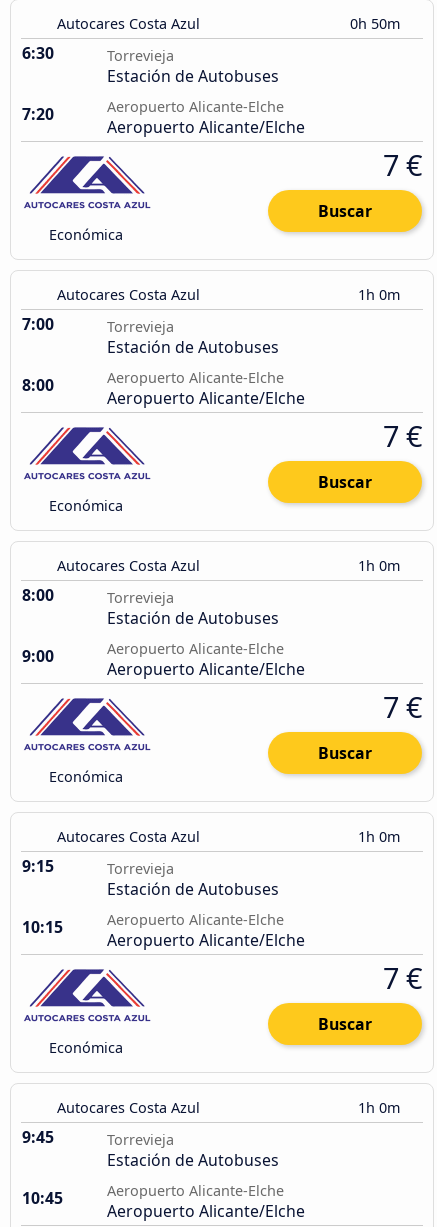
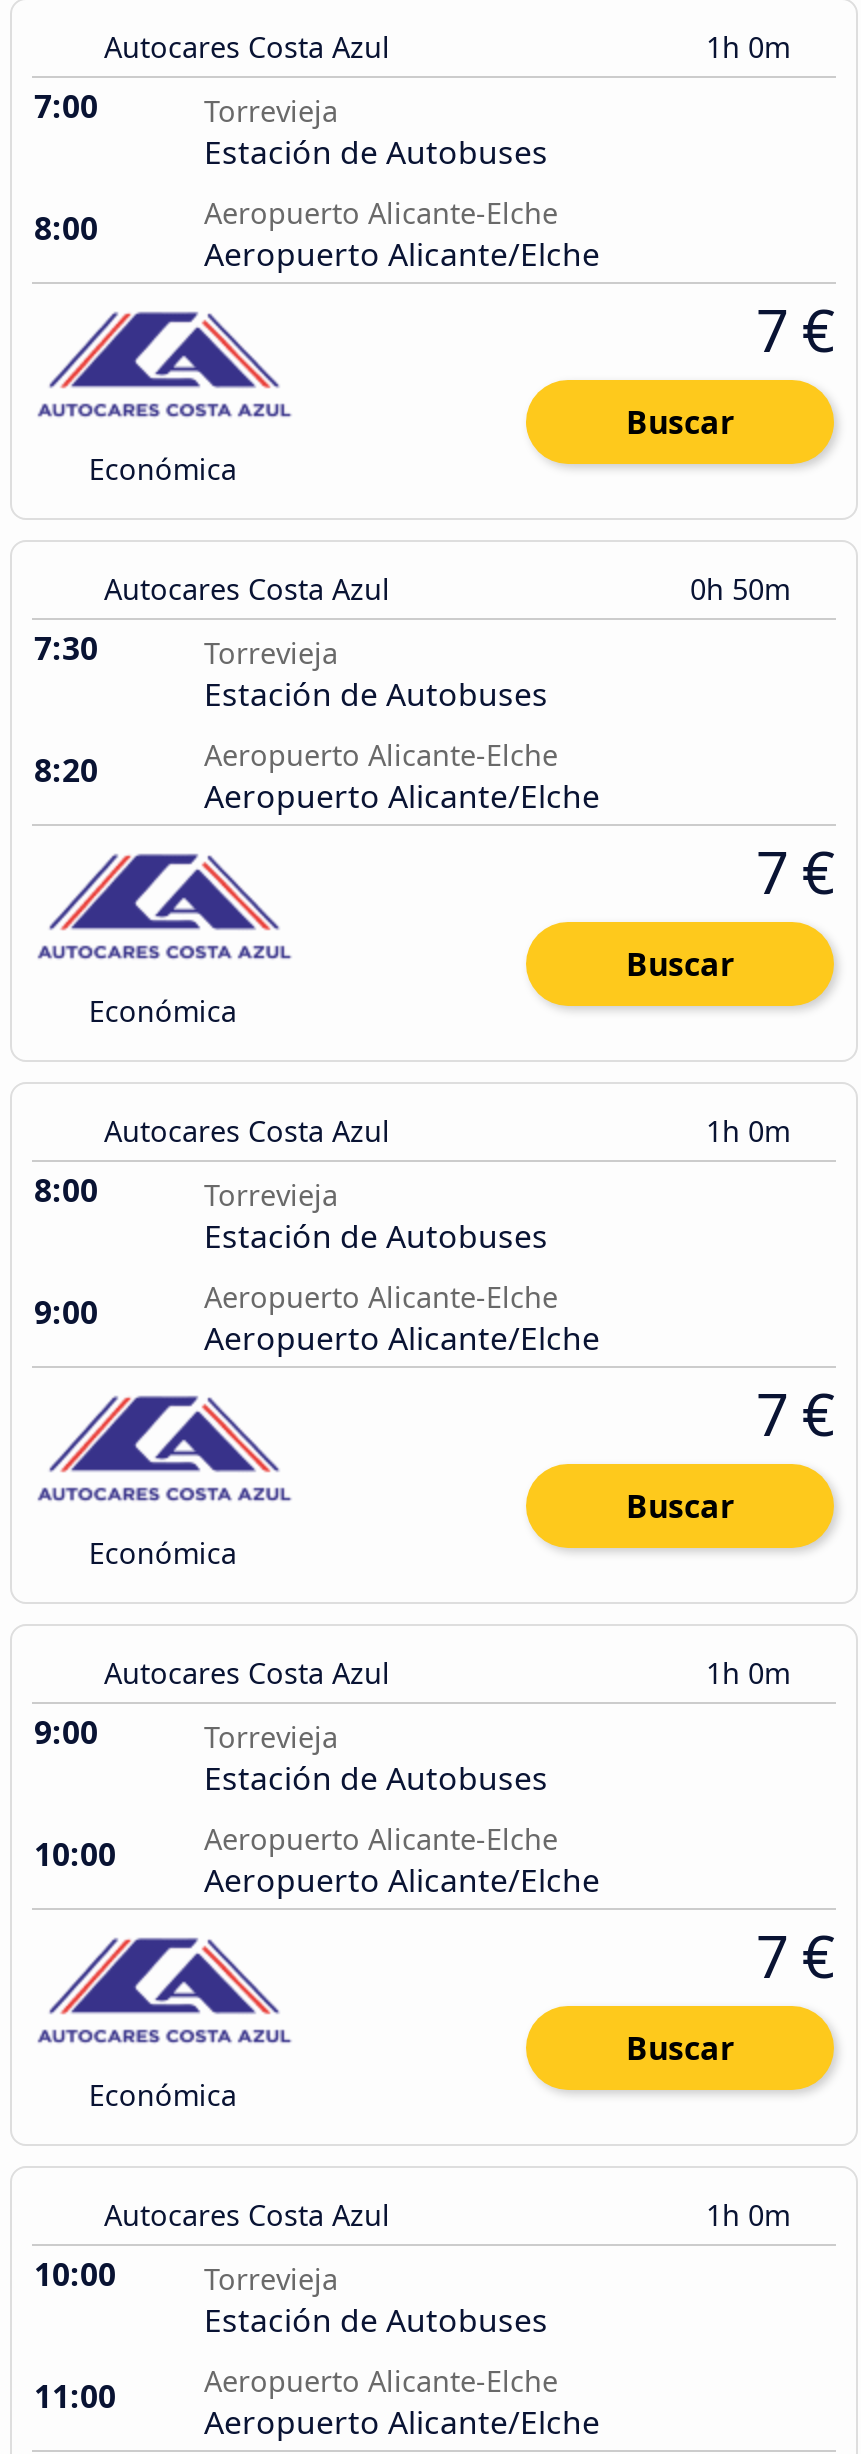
- 0h 50m
- 6:30
+ 1h 0m
+ 7:00

- 7:20
+ 8:00

- 1h 0m
- 7:00
+ 0h 50m
+ 7:30

- 8:00
+ 8:20

- 9:15
+ 9:00

- 10:15
+ 10:00

- 9:45
+ 10:00

- 10:45
+ 11:00
